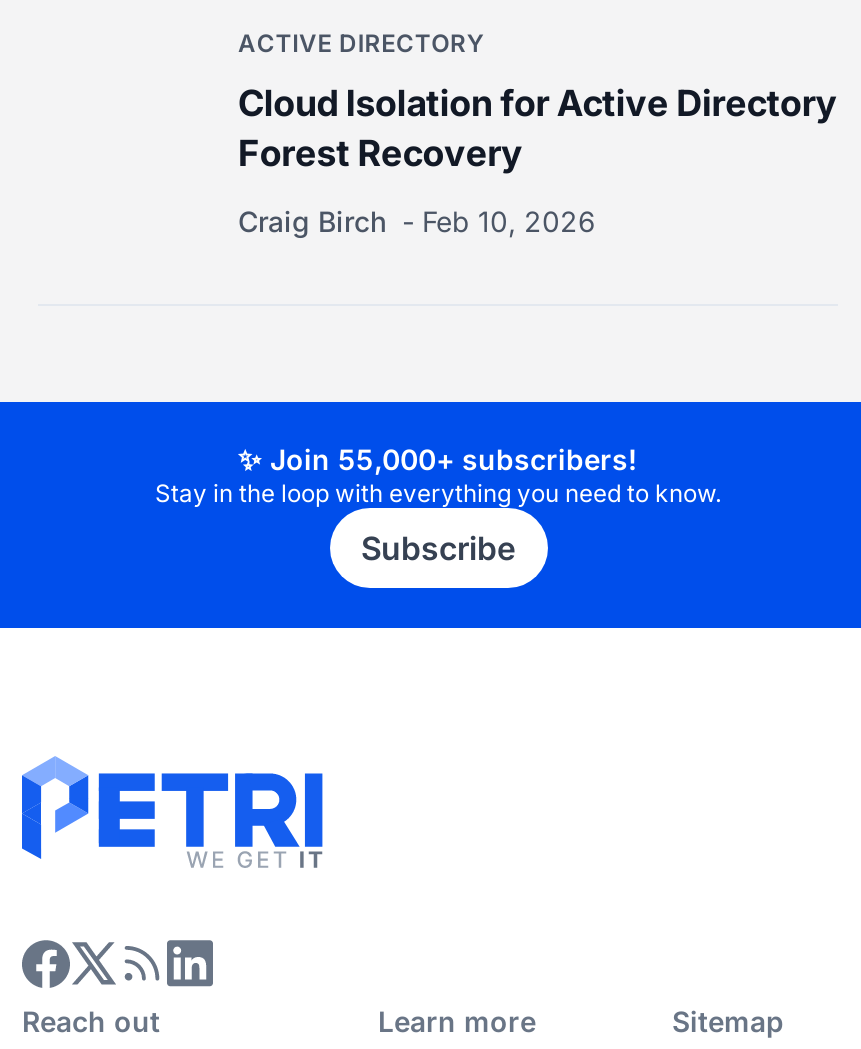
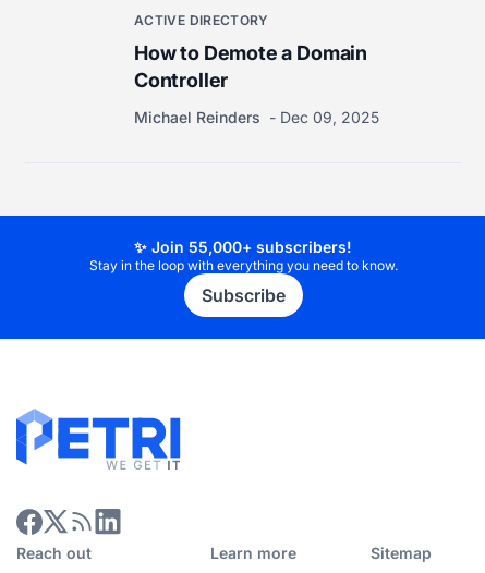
- Cloud Isolation for Active Directory
- Forest Recovery
+ How to Demote a Domain
+ Controller

- Craig Birch
- Feb 10, 2026
+ Michael Reinders
+ Dec 09, 2025
